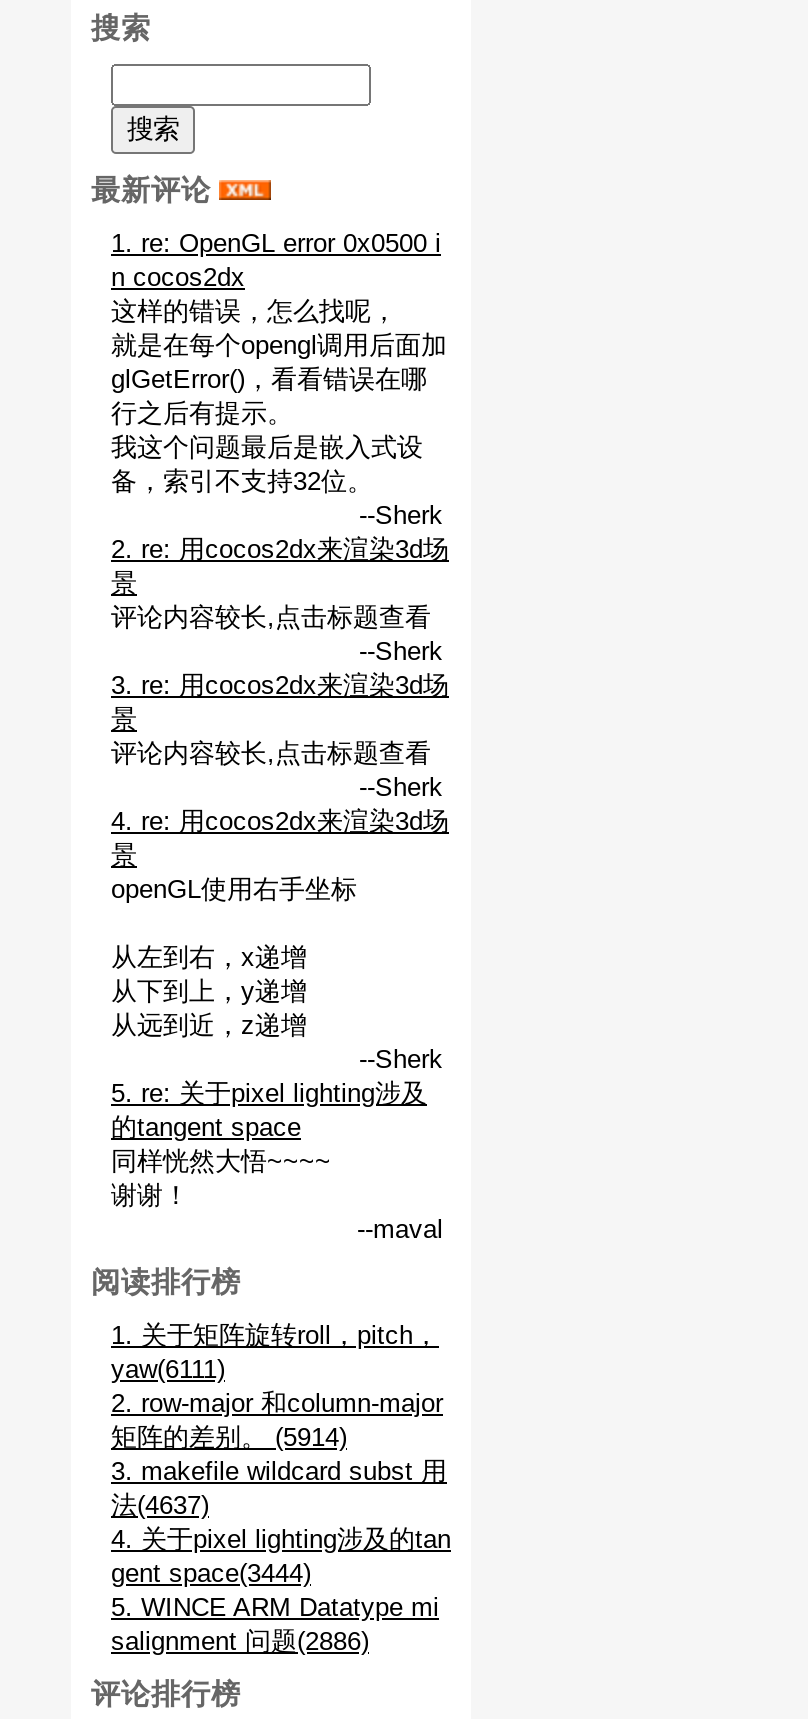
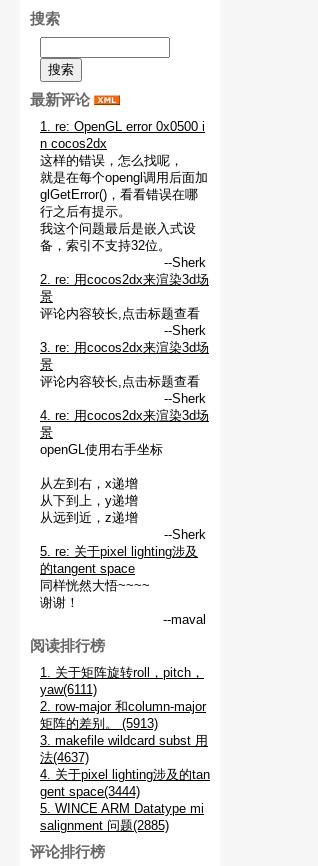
- 矩阵的差别。 (5914)
+ 矩阵的差别。 (5913)

- salignment 问题(2886)
+ salignment 问题(2885)
